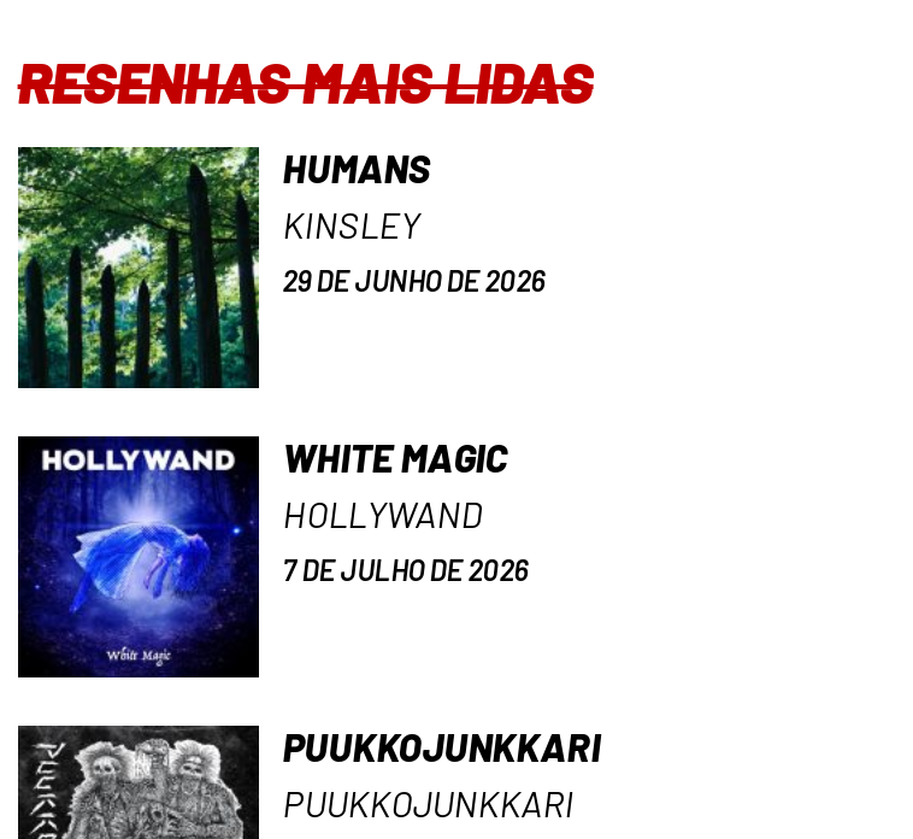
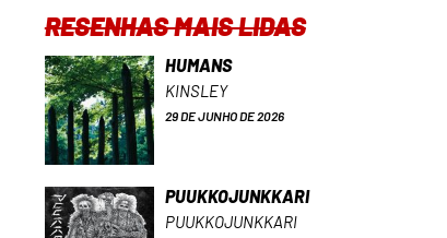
- [image]
- WHITE MAGIC
- HOLLYWAND
- 7 DE JULHO DE 2026
